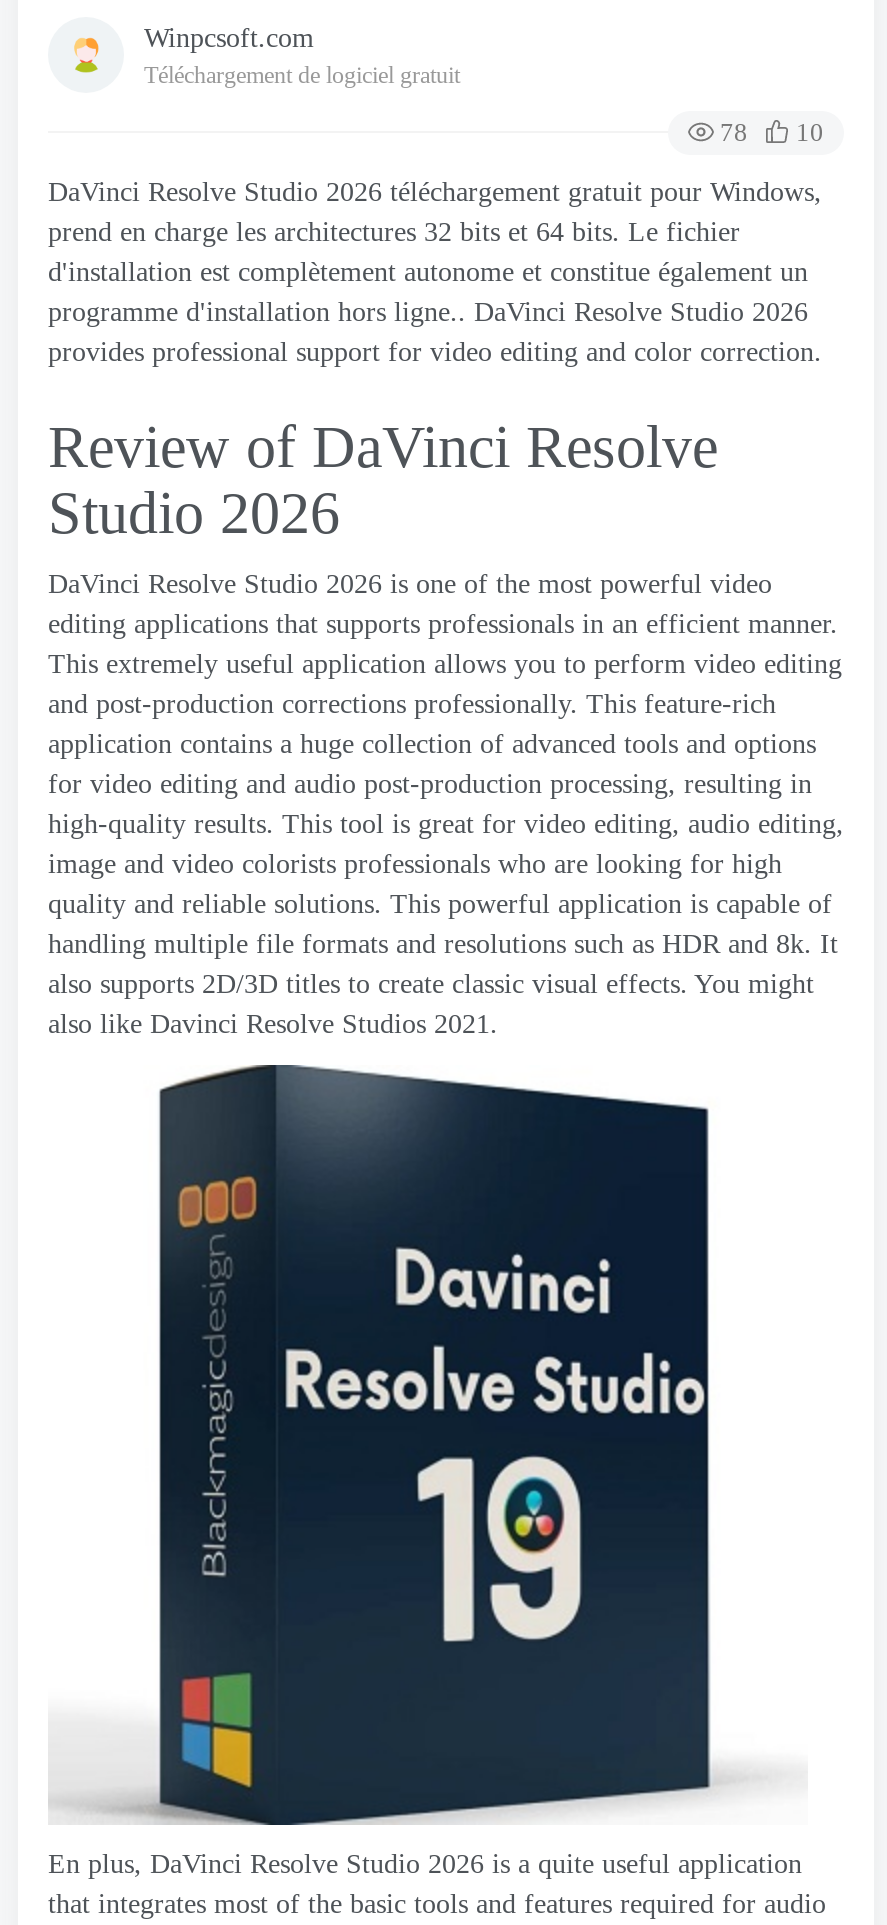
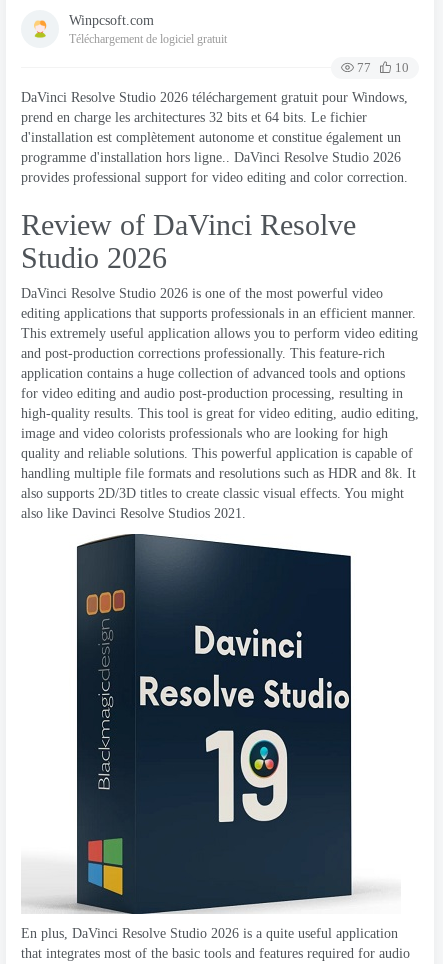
- 78 10
+ 77 10
